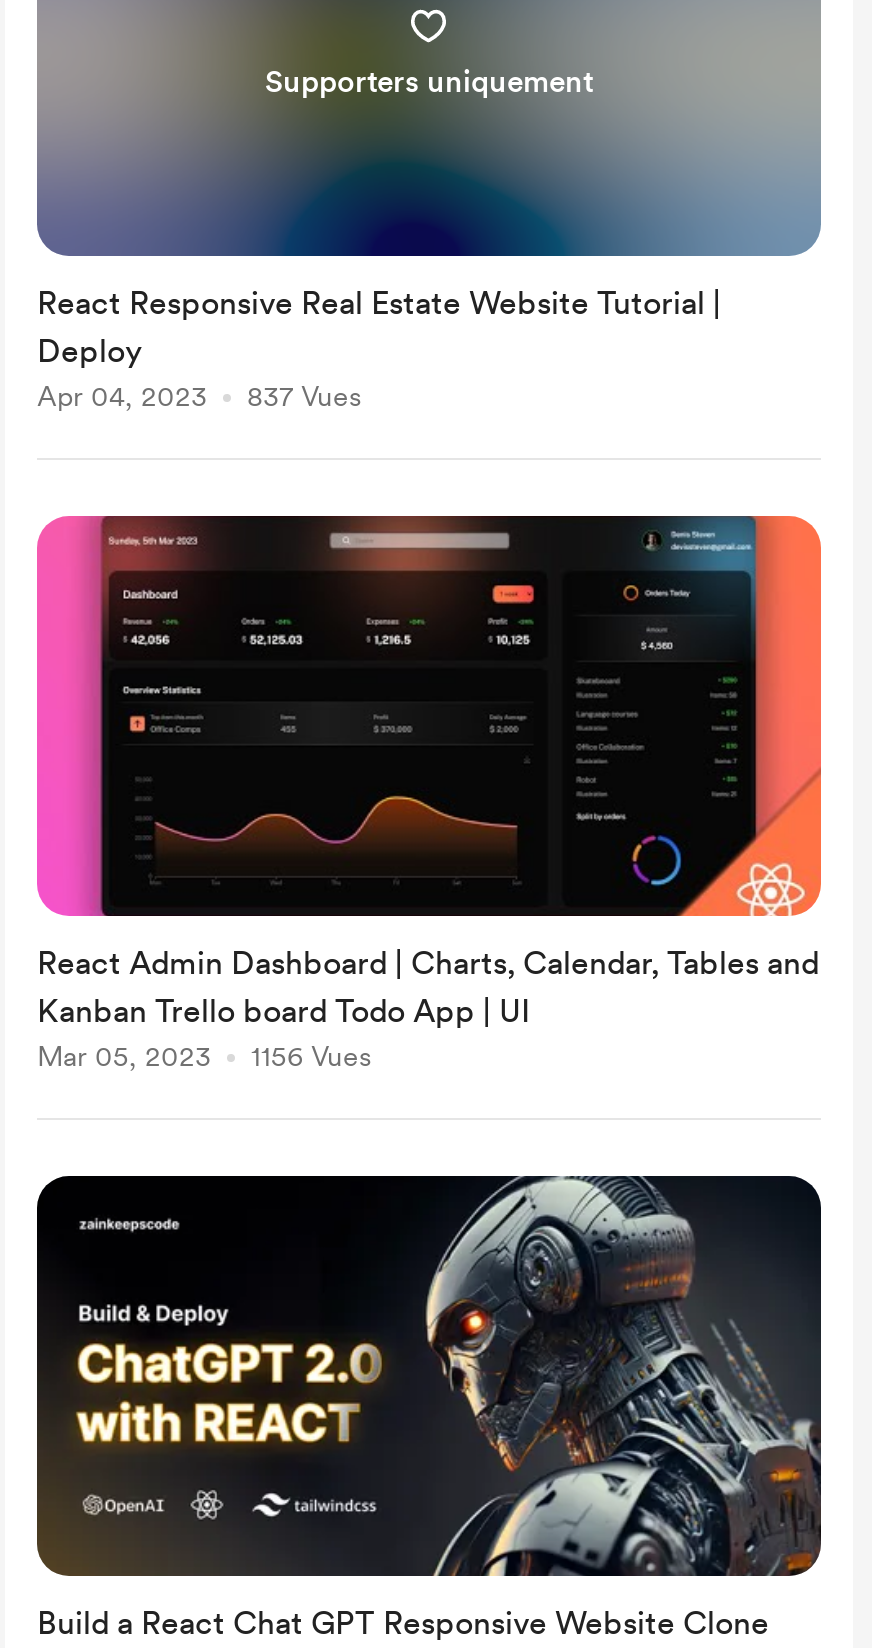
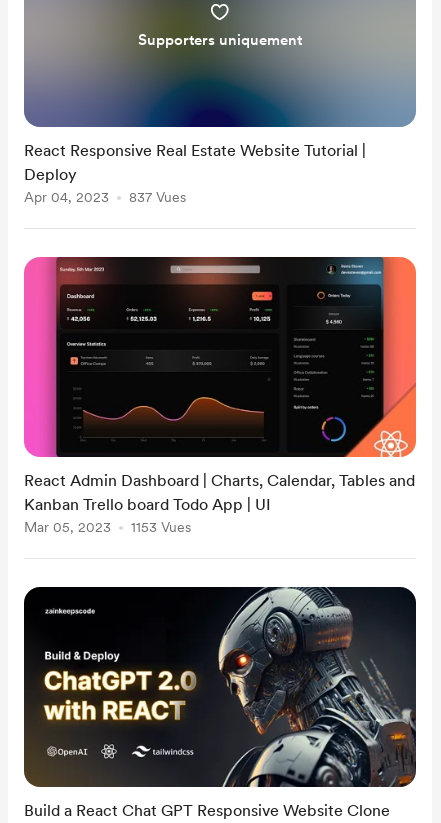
- Mar 05, 2023 1156 Vues
+ Mar 05, 2023 1153 Vues
